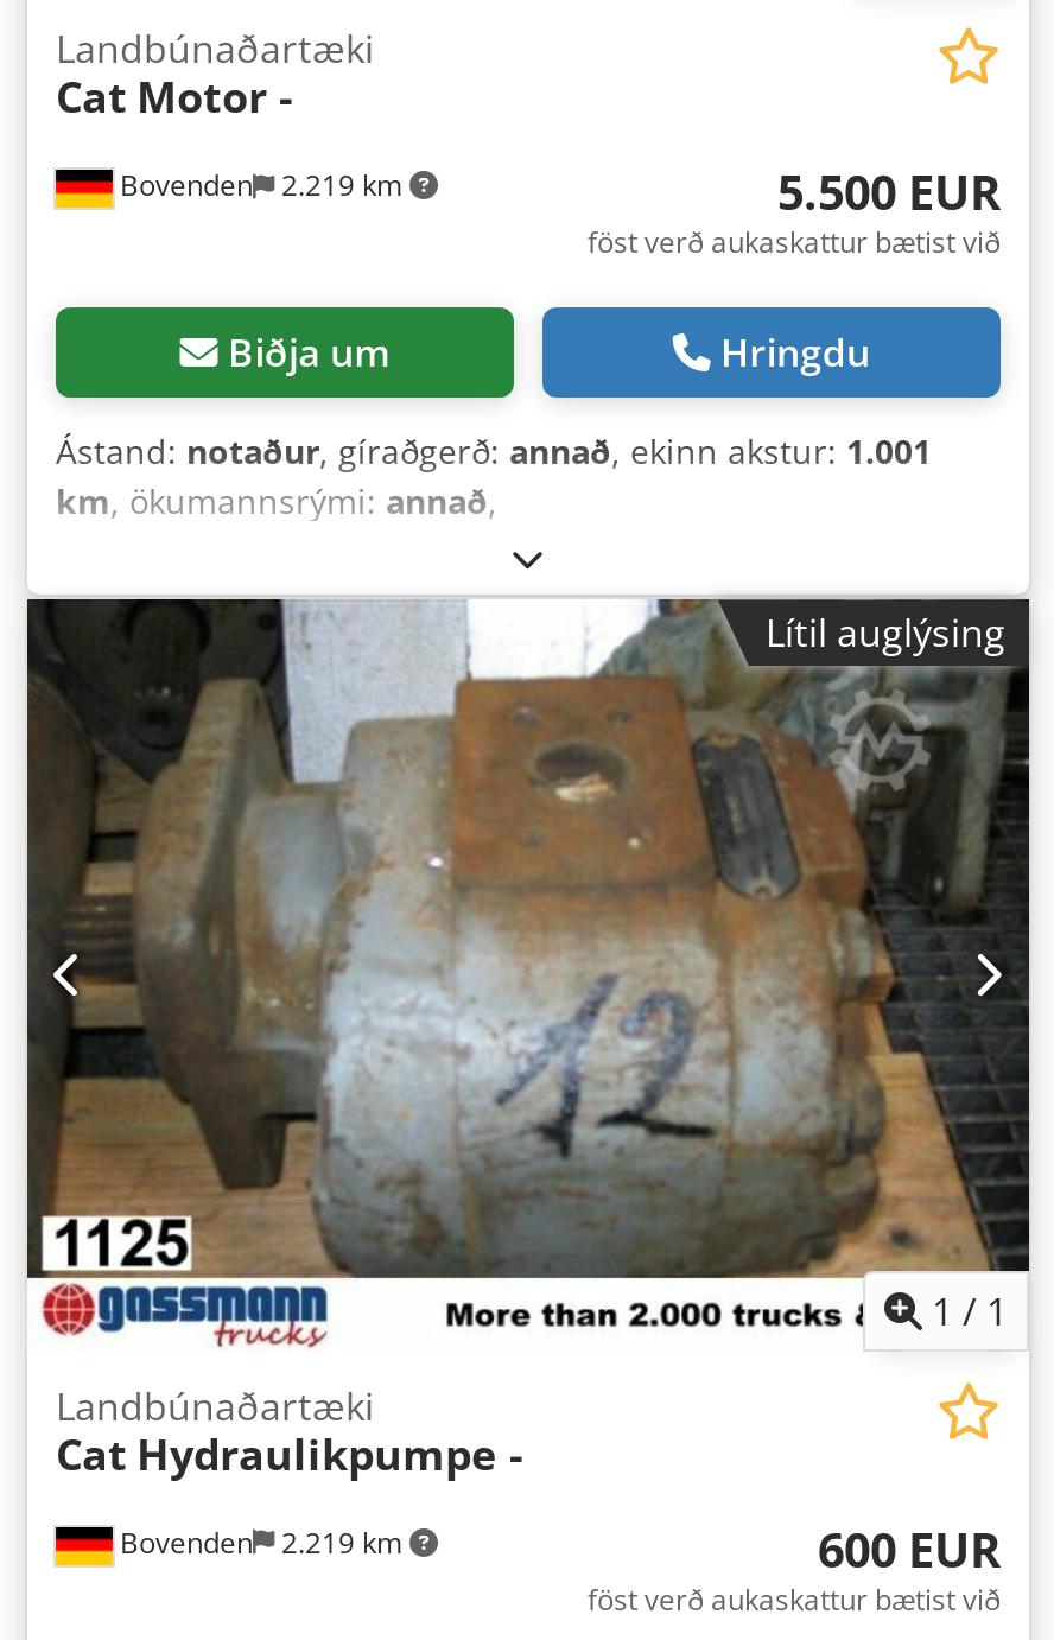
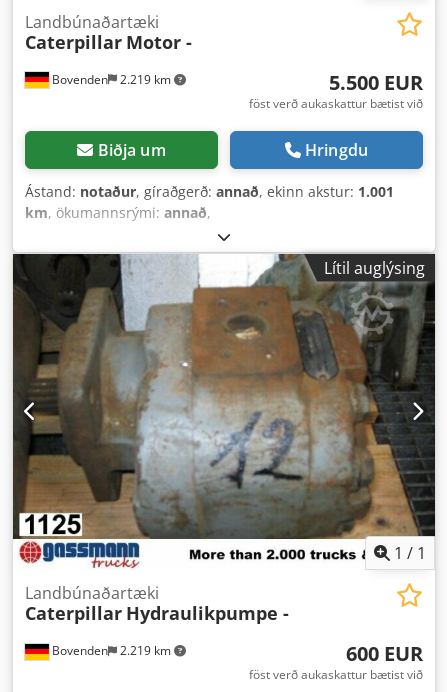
- Cat Motor -
+ Caterpillar Motor -

- Cat Hydraulikpumpe -
+ Caterpillar Hydraulikpumpe -
